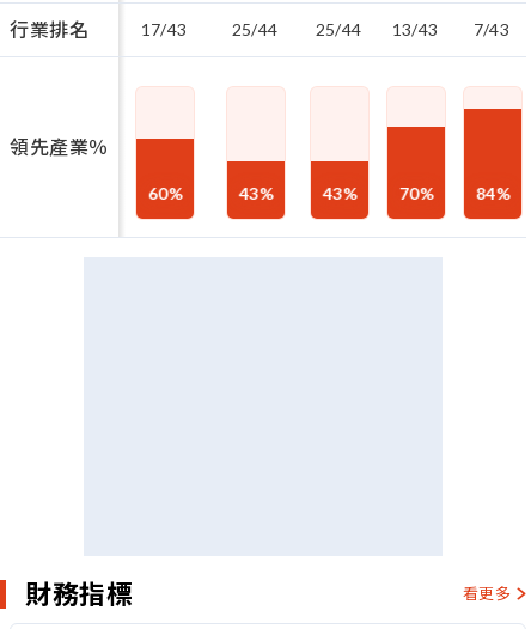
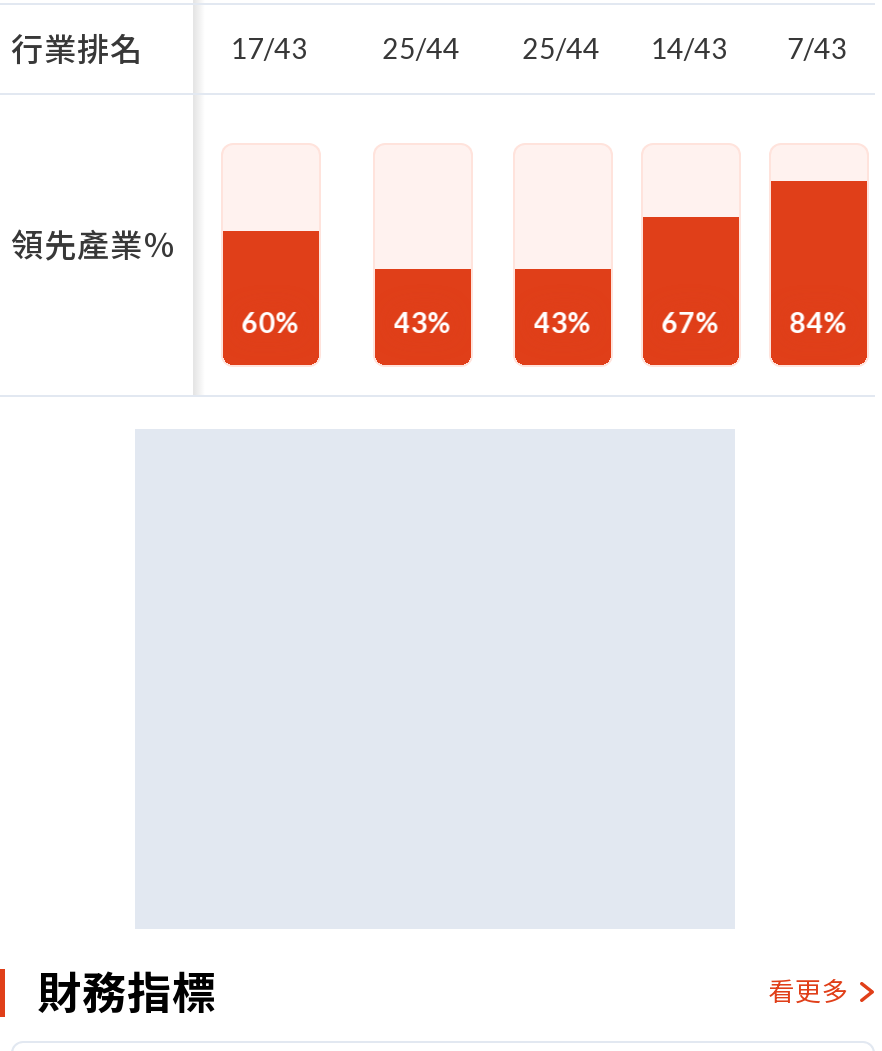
- 25/44 25/44 13/43 7/43
+ 25/44 25/44 14/43 7/43

- 70%
+ 67%
